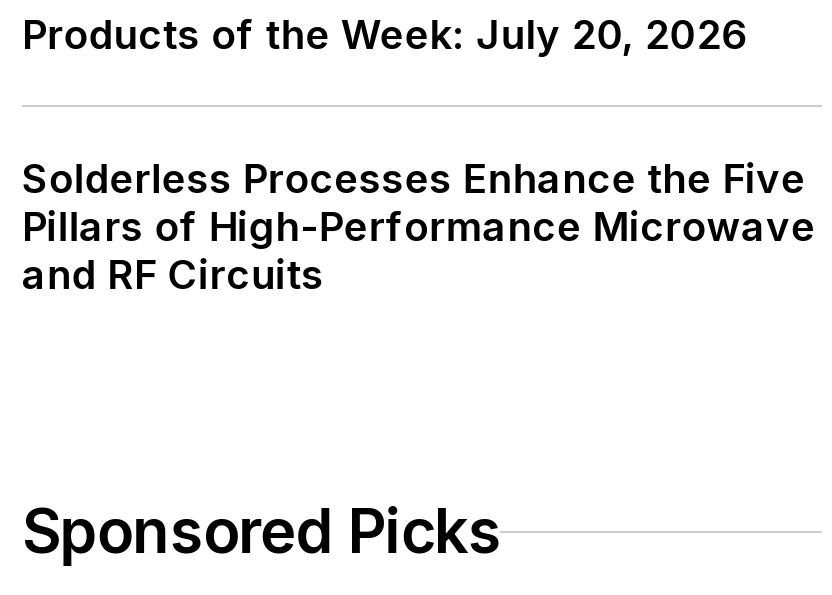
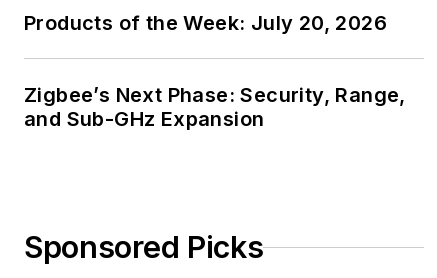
- Solderless Processes Enhance the Five
- Pillars of High-Performance Microwave
- and RF Circuits
+ Zigbee’s Next Phase: Security, Range,
+ and Sub-GHz Expansion
